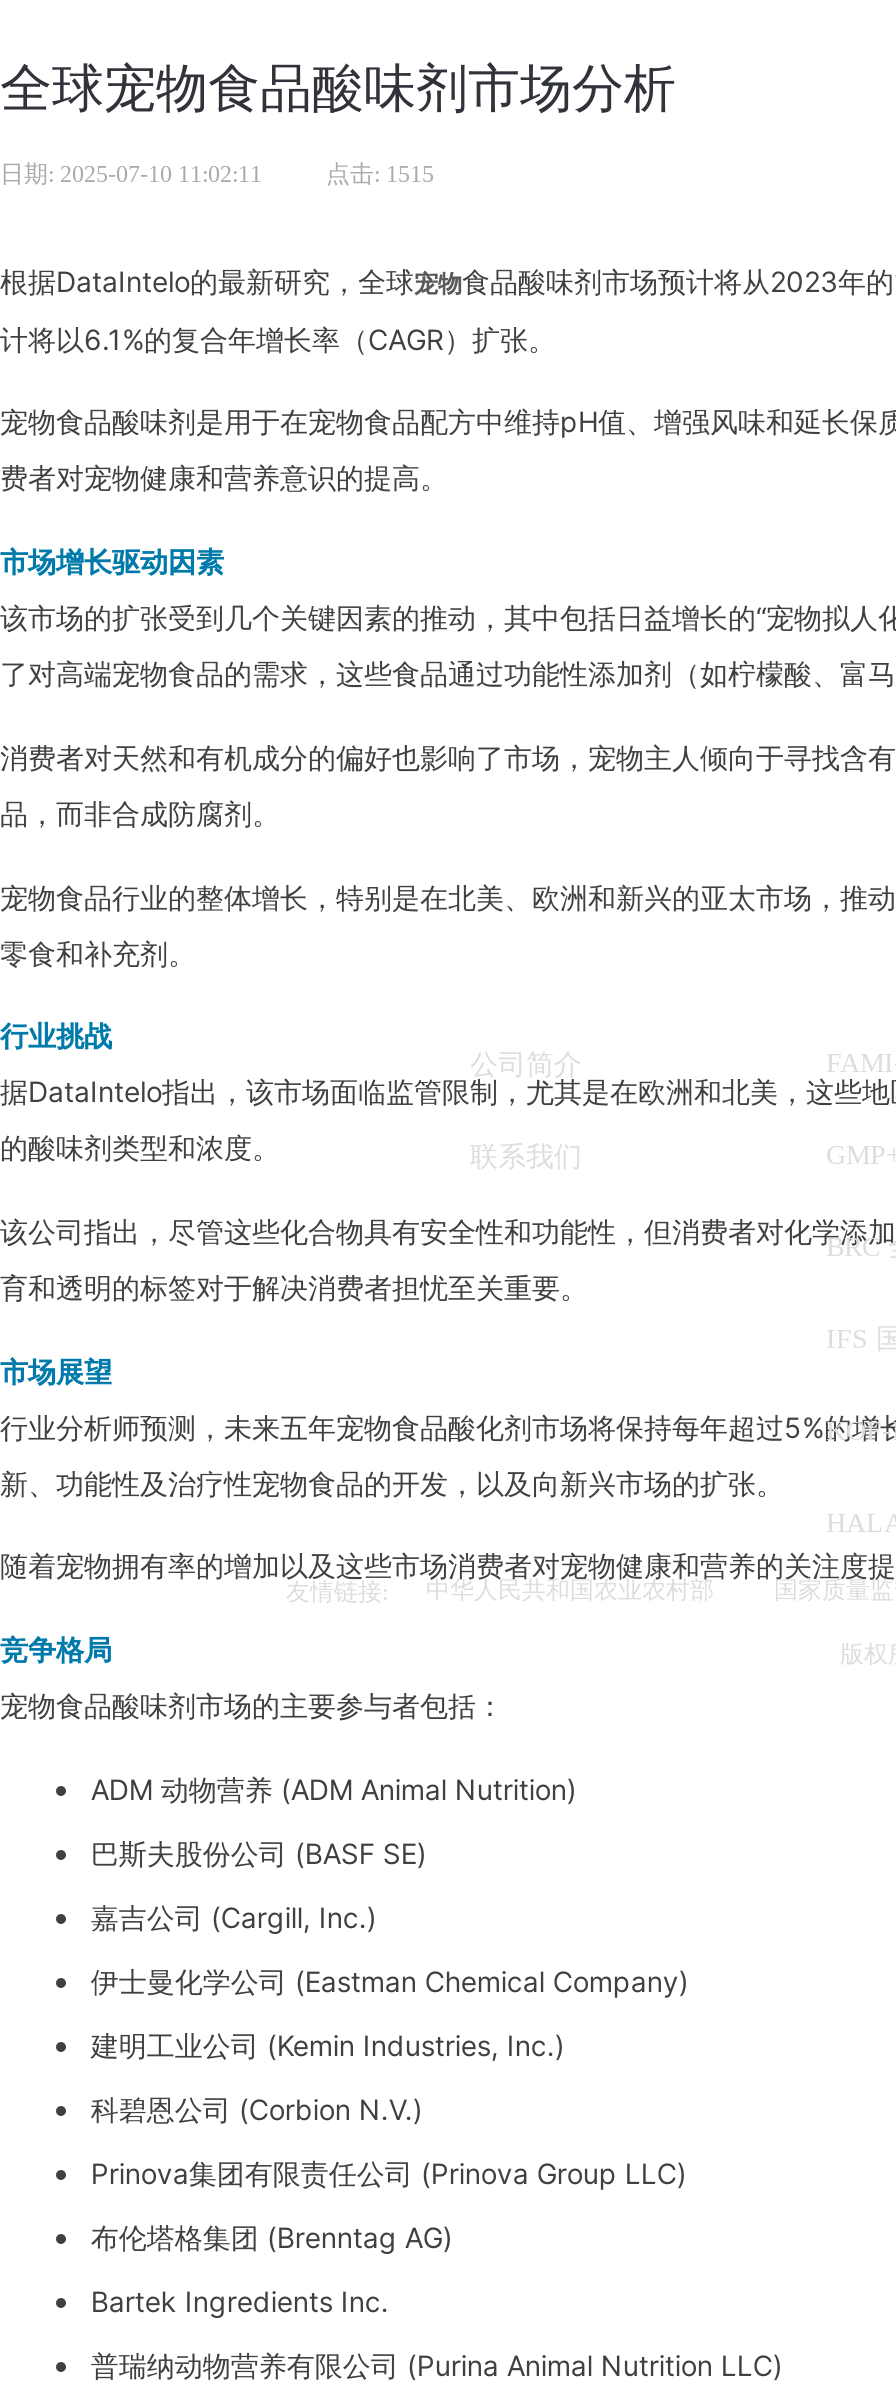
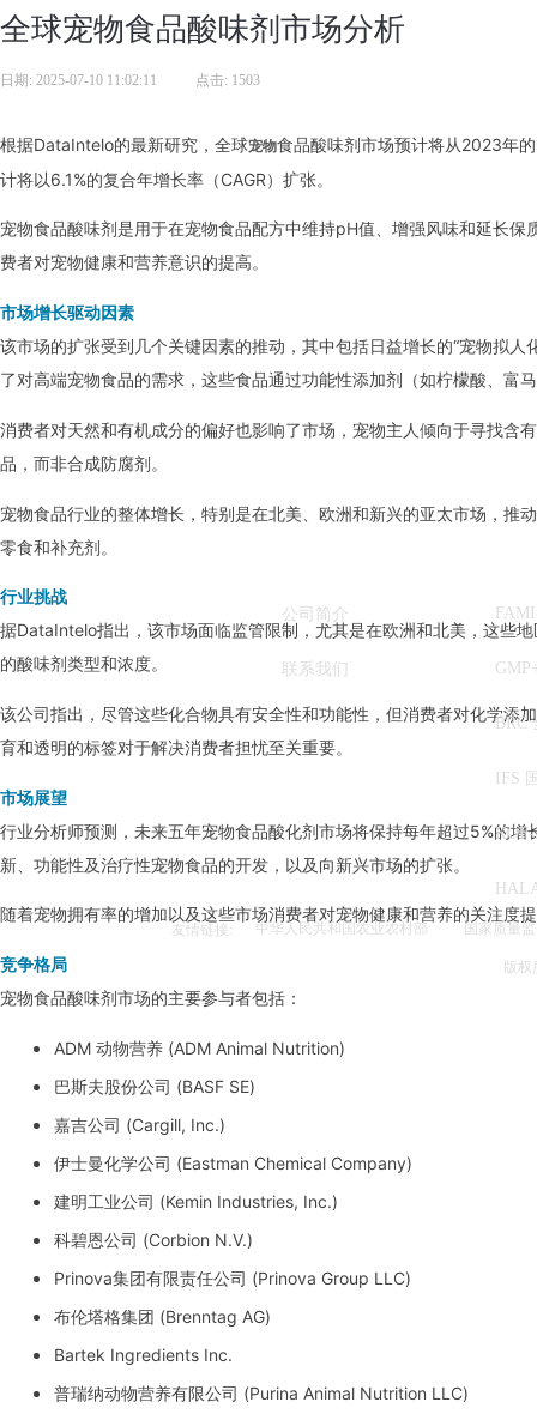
- 点击: 1515
+ 点击: 1503
